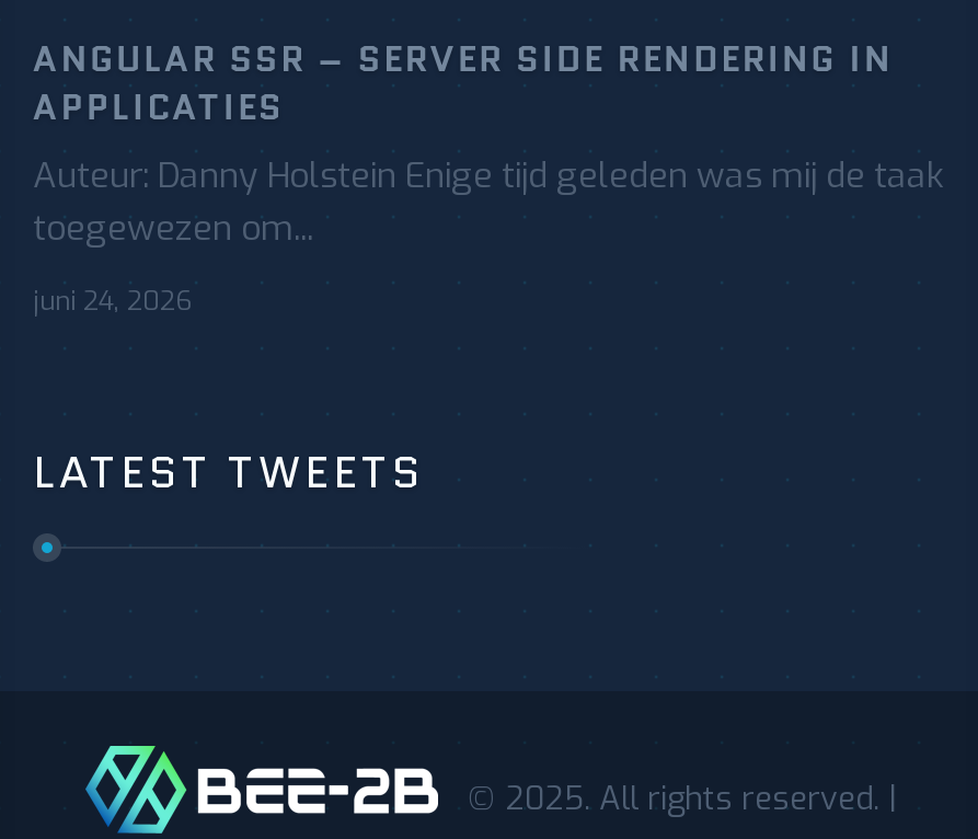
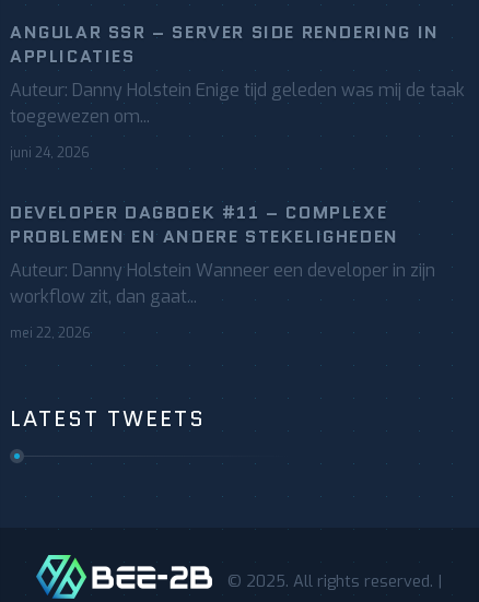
+ DEVELOPER DAGBOEK #11 – COMPLEXE
+ PROBLEMEN EN ANDERE STEKELIGHEDEN
+ Auteur: Danny Holstein Wanneer een developer in zijn
+ workflow zit, dan gaat...
+ mei 22, 2026
